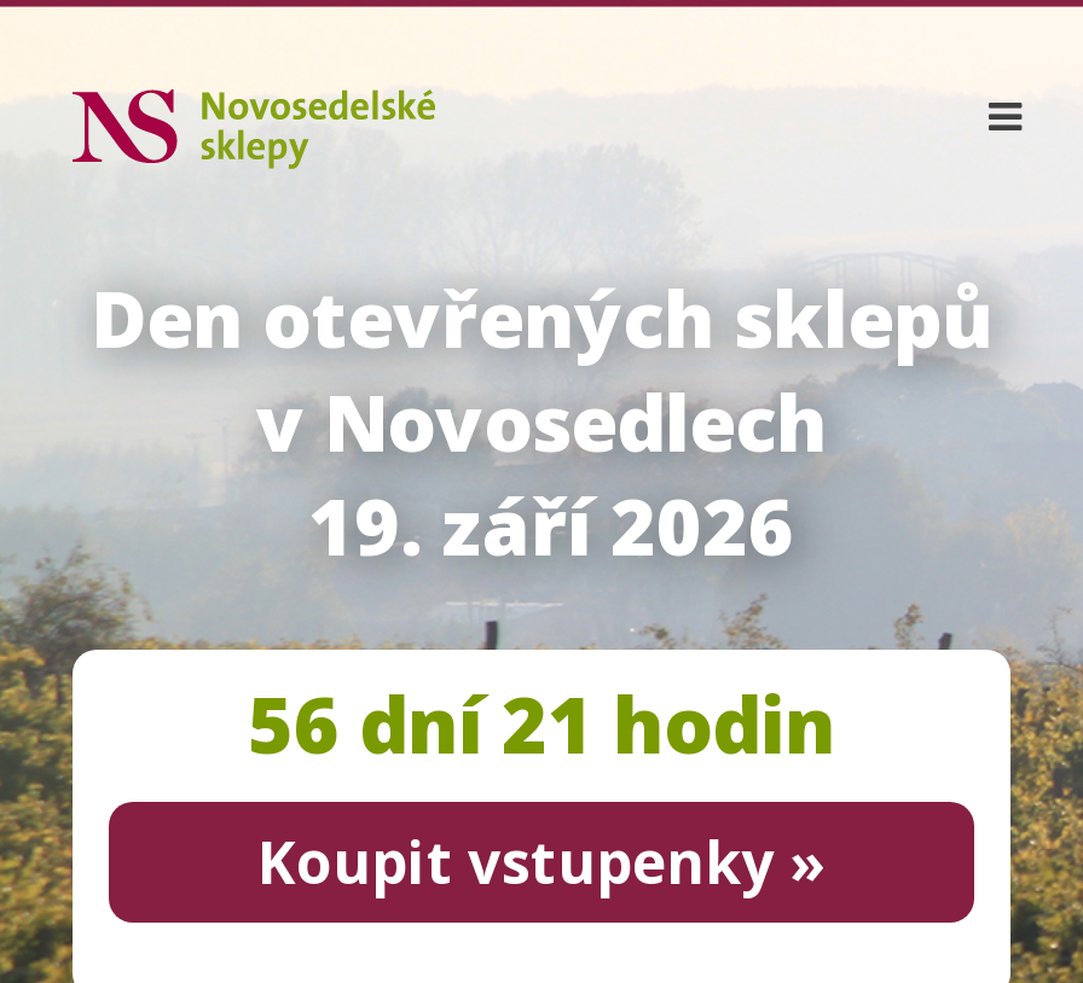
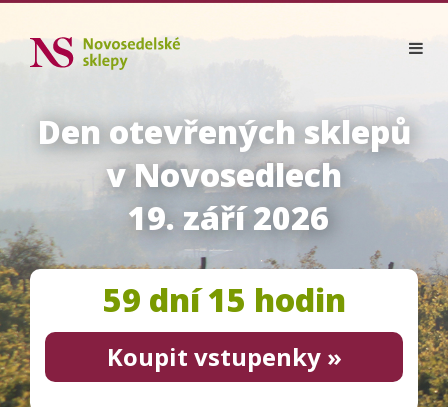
- 56 dní21 hodin
+ 59 dní15 hodin
